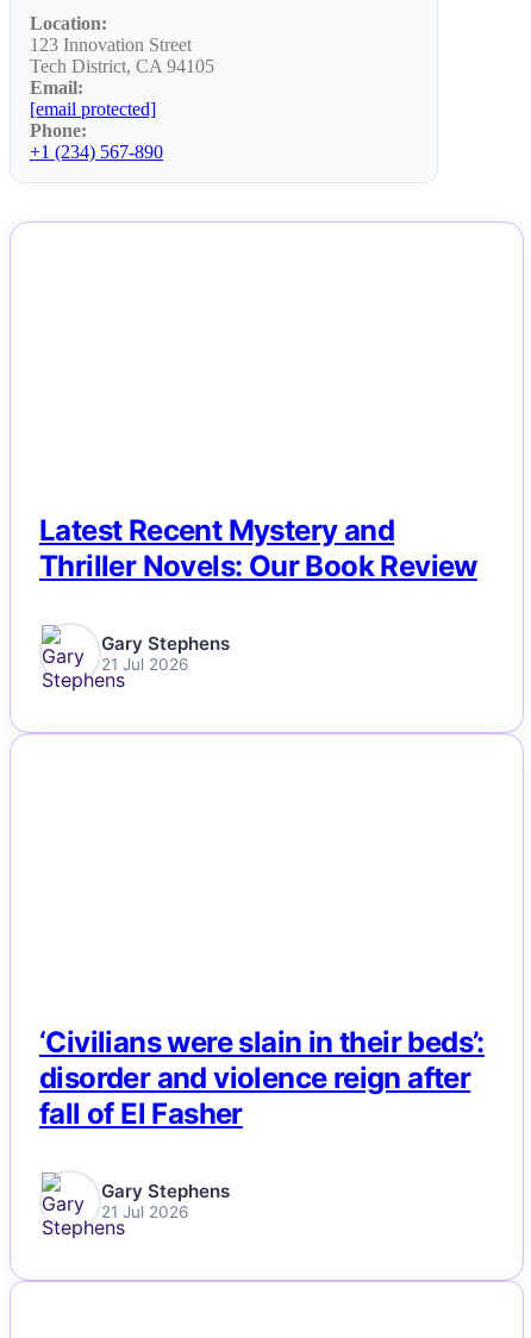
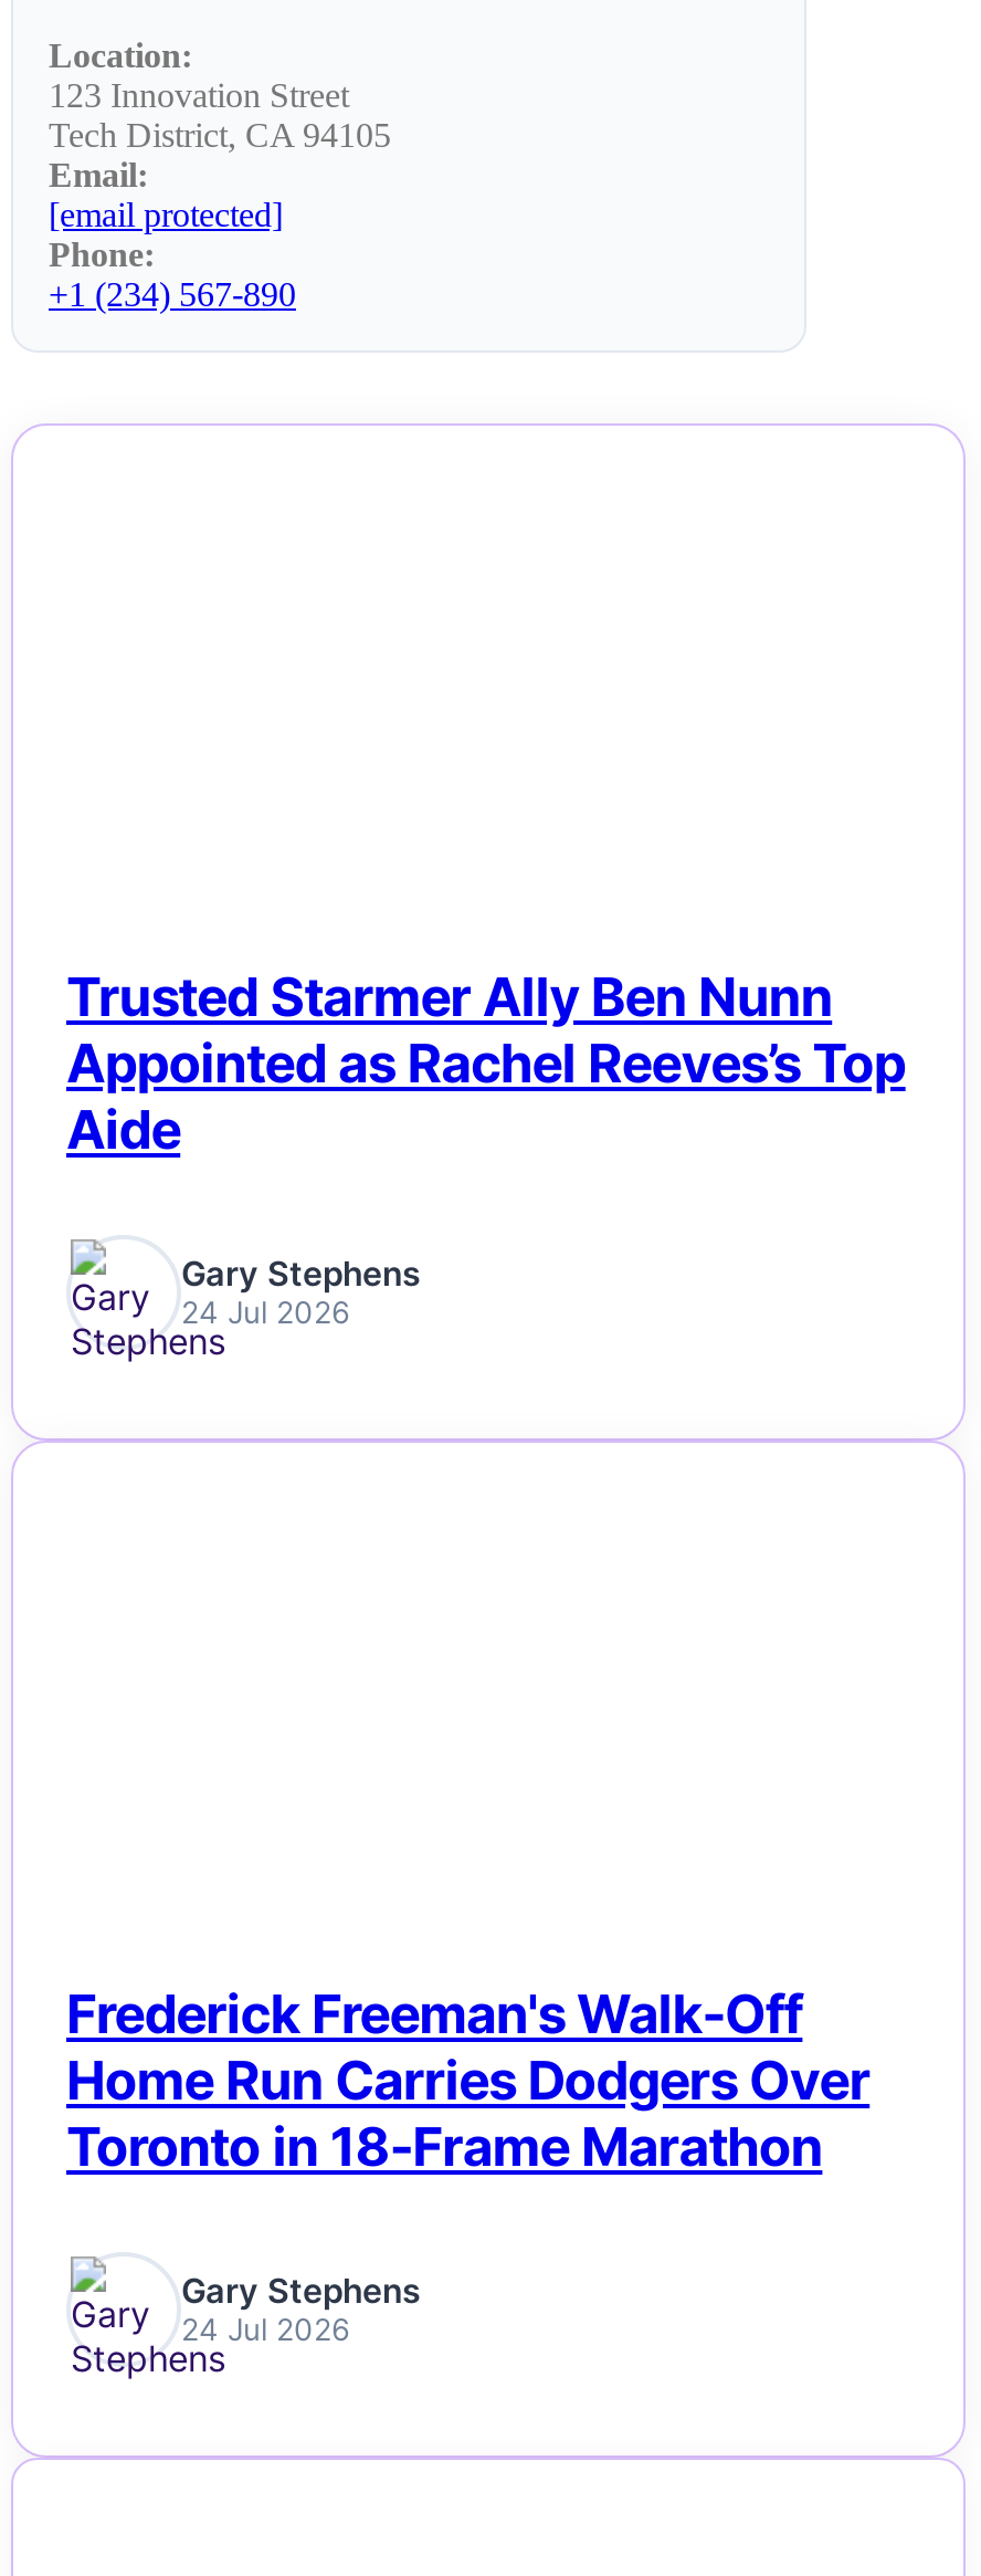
- Latest Recent Mystery and
- Thriller Novels: Our Book Review
+ Trusted Starmer Ally Ben Nunn
+ Appointed as Rachel Reeves’s Top
+ Aide

- 21 Jul 2026
+ 24 Jul 2026

- ‘Civilians were slain in their beds’:
- disorder and violence reign after
- fall of El Fasher
+ Frederick Freeman's Walk-Off
+ Home Run Carries Dodgers Over
+ Toronto in 18-Frame Marathon

- 21 Jul 2026
+ 24 Jul 2026
